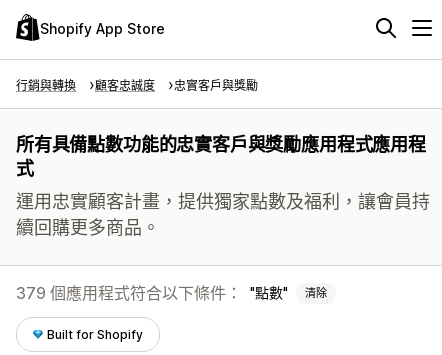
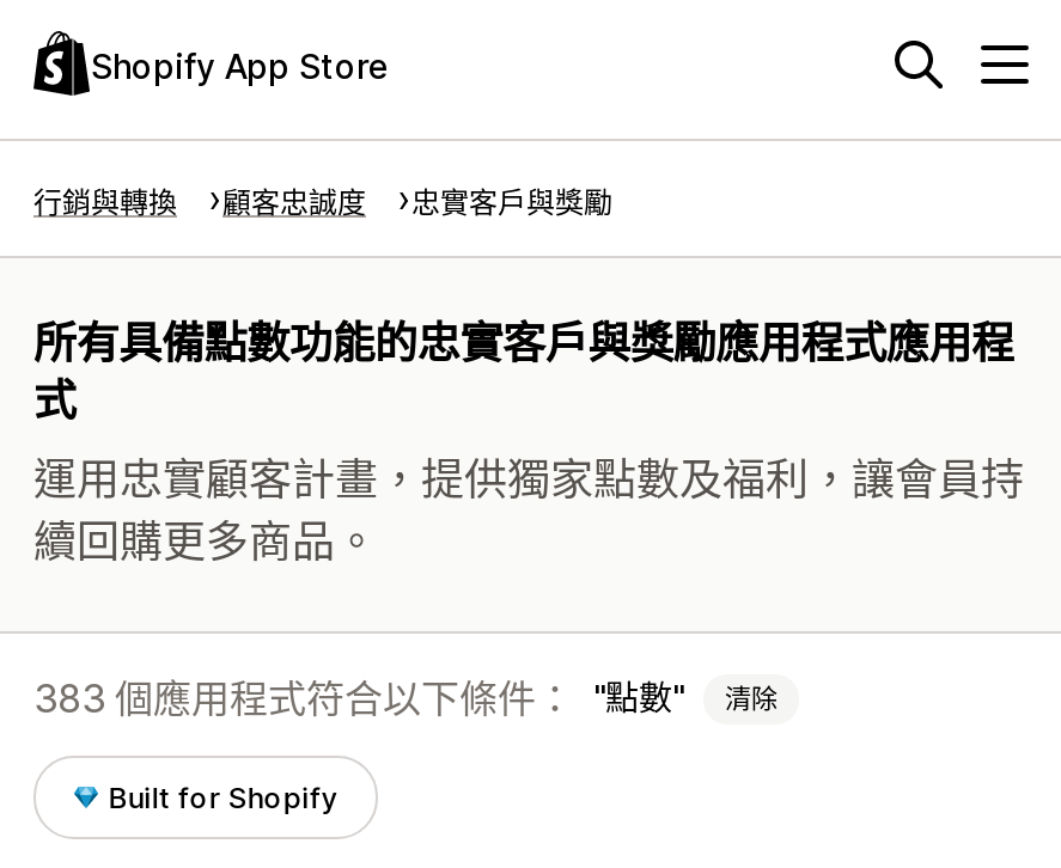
- 379 個應用程式符合以下條件：
+ 383 個應用程式符合以下條件：
